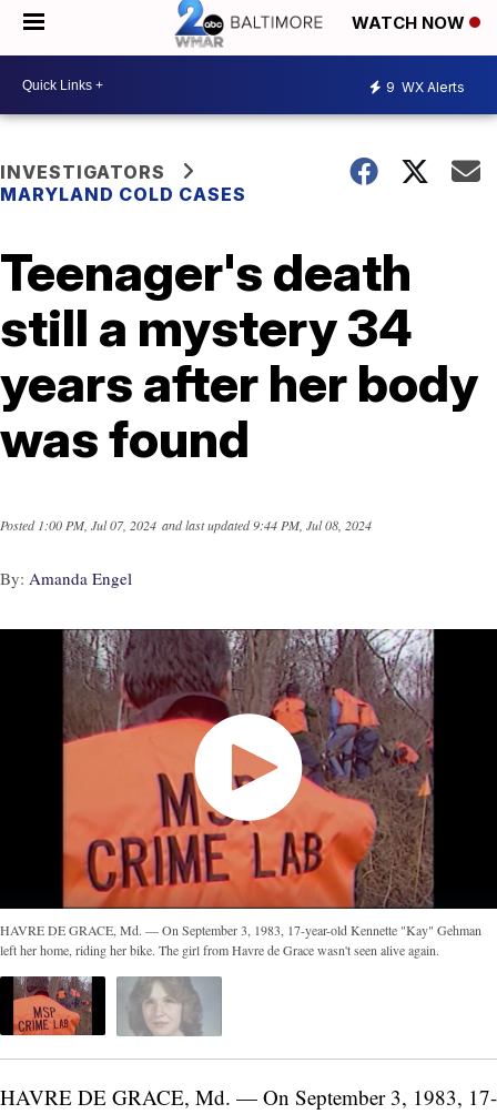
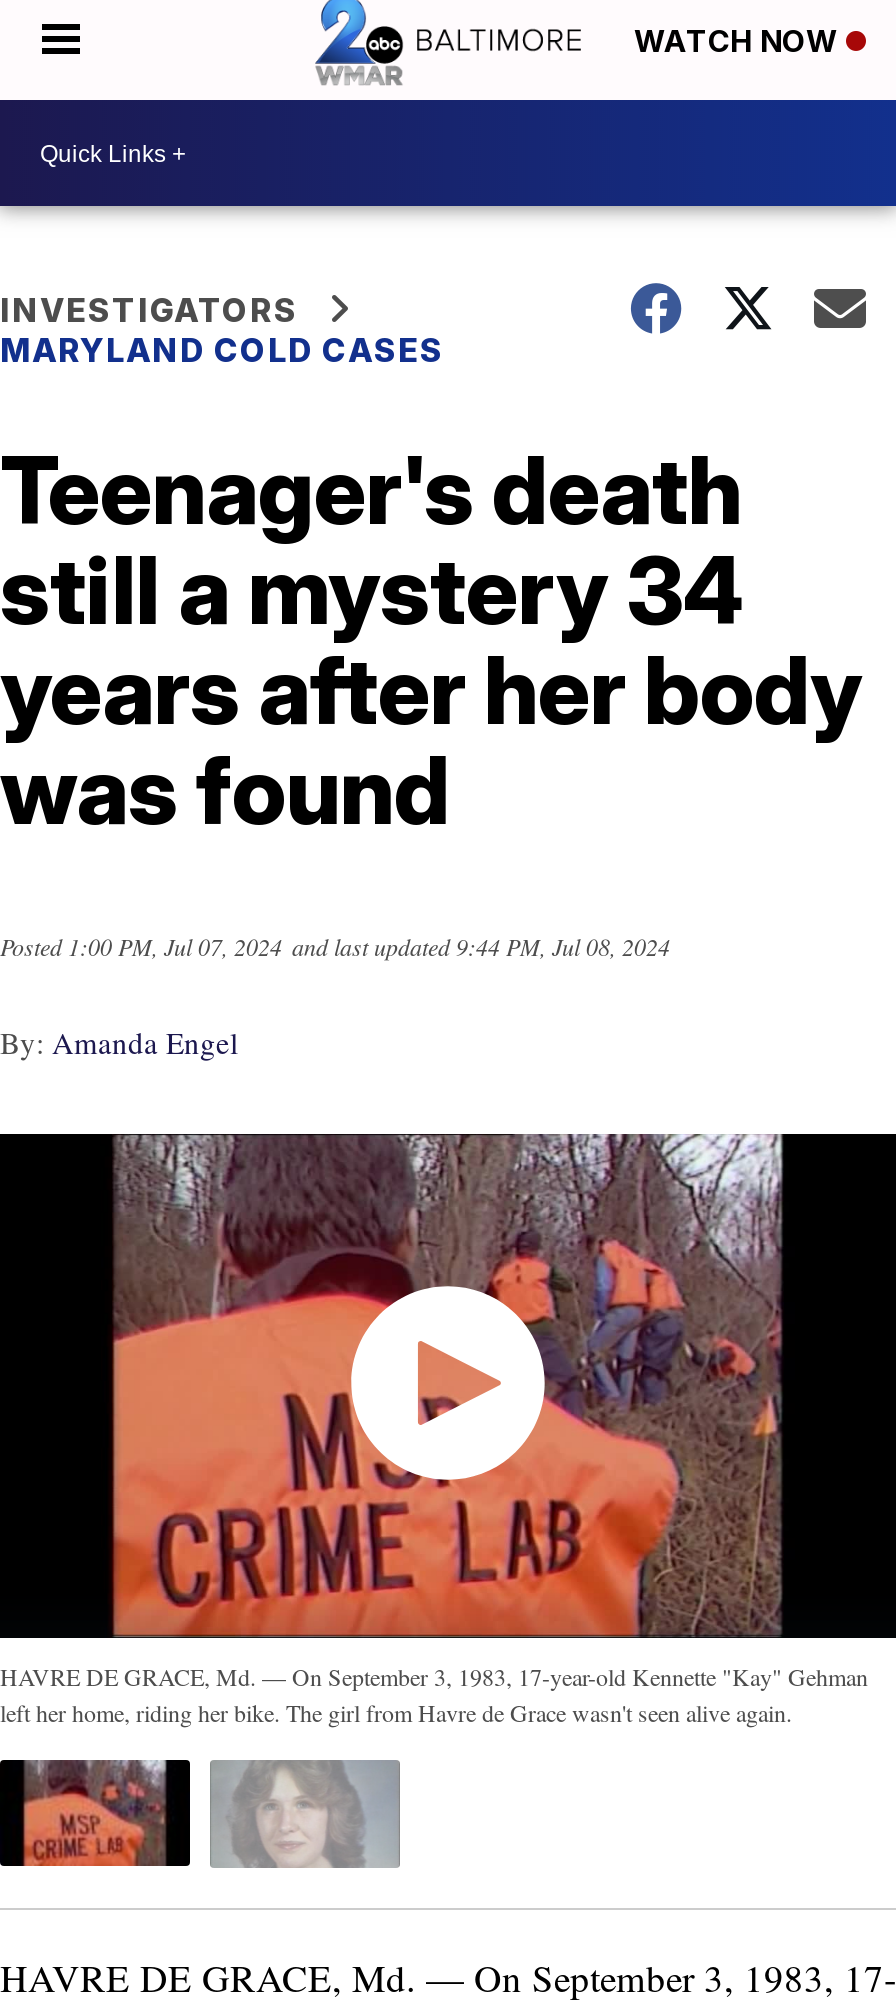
- 9 WX Alerts
